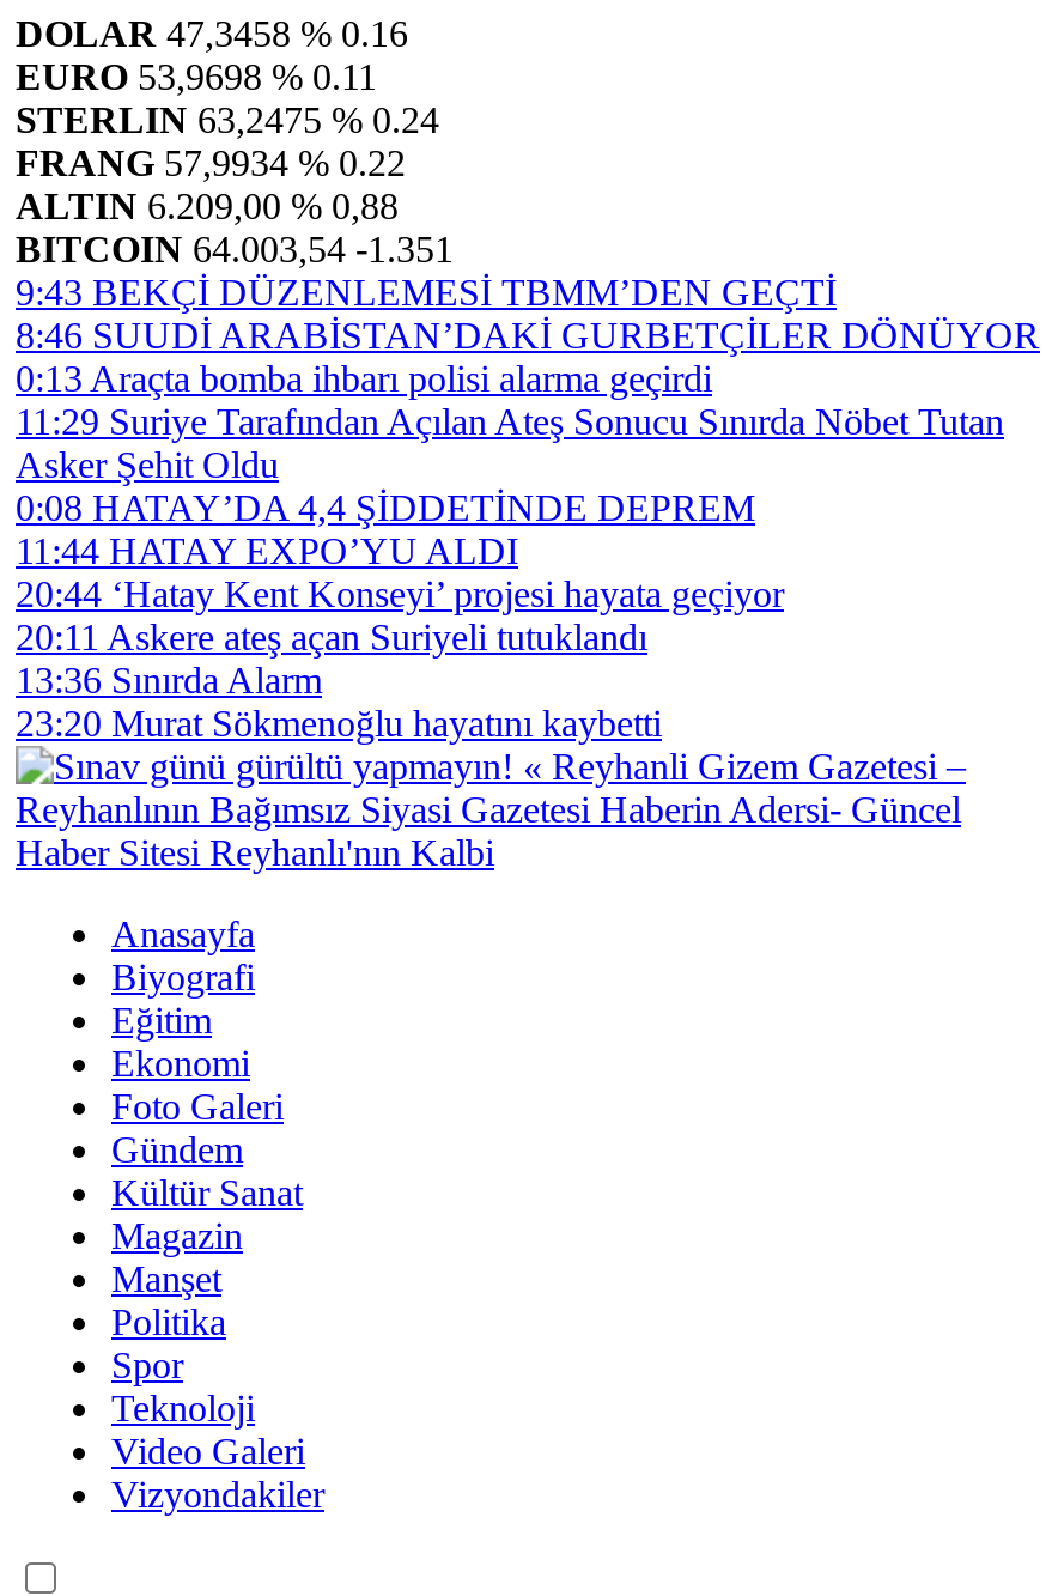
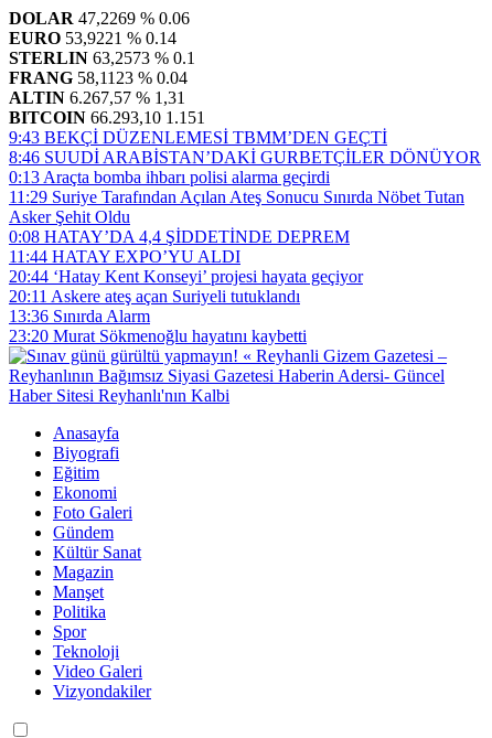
- DOLAR 47,3458 % 0.16
+ DOLAR 47,2269 % 0.06

- EURO 53,9698 % 0.11
+ EURO 53,9221 % 0.14

- STERLIN 63,2475 % 0.24
+ STERLIN 63,2573 % 0.1

- FRANG 57,9934 % 0.22
+ FRANG 58,1123 % 0.04

- ALTIN 6.209,00 % 0,88
+ ALTIN 6.267,57 % 1,31

- BITCOIN 64.003,54 -1.351
+ BITCOIN 66.293,10 1.151
